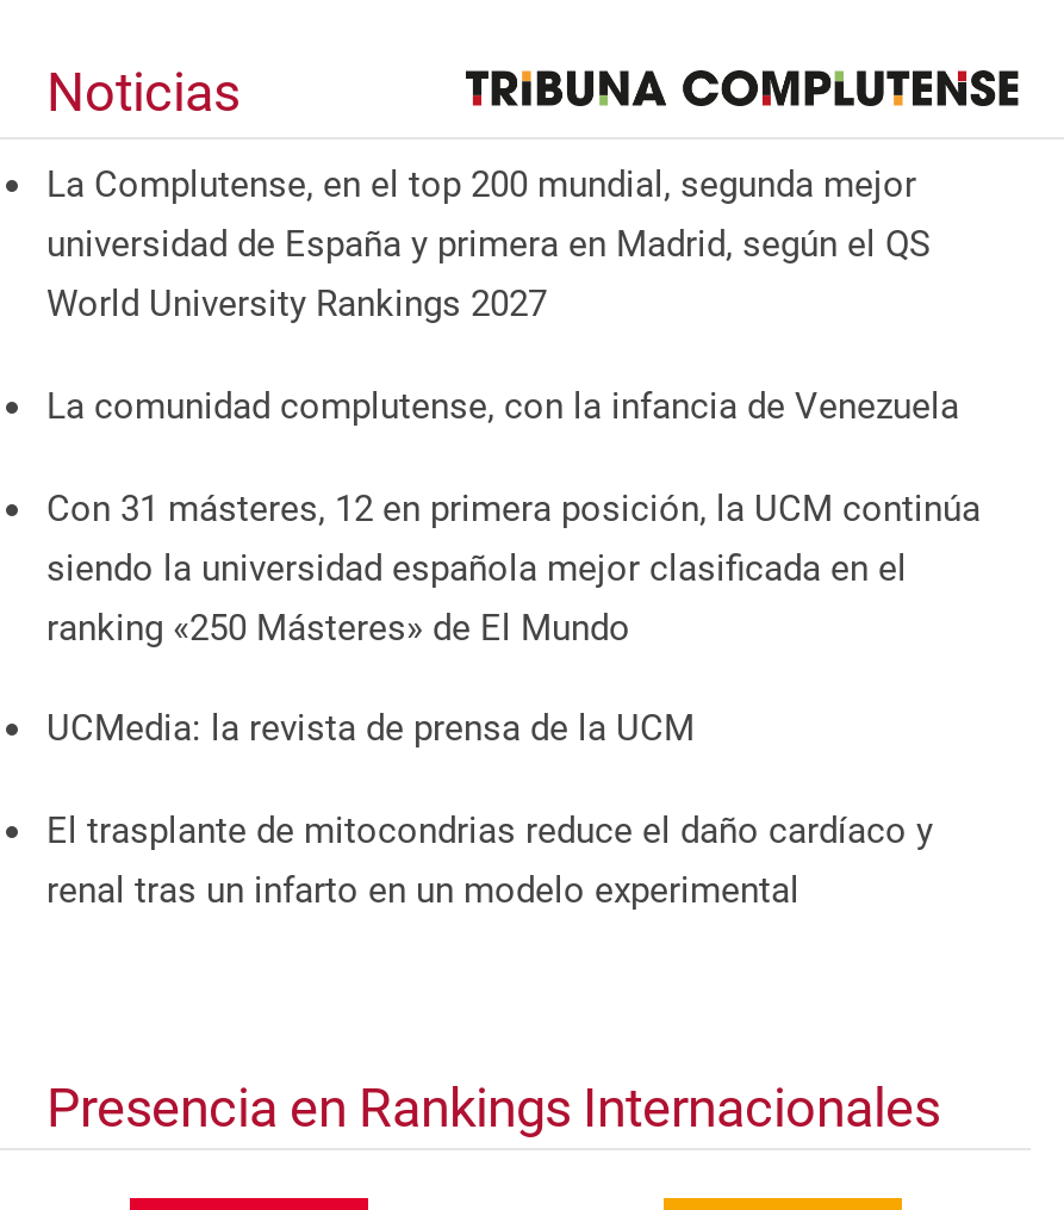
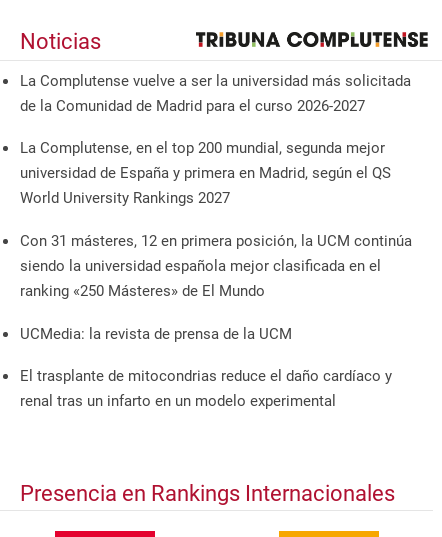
+ La Complutense vuelve a ser la universidad más solicitada
+ de la Comunidad de Madrid para el curso 2026-2027

moved down: La Complutense, en el top 200 mundial, segunda mejor | universidad de España y primera en Madrid, según el QS | World University Rankings 2027

- La comunidad complutense, con la infancia de Venezuela
